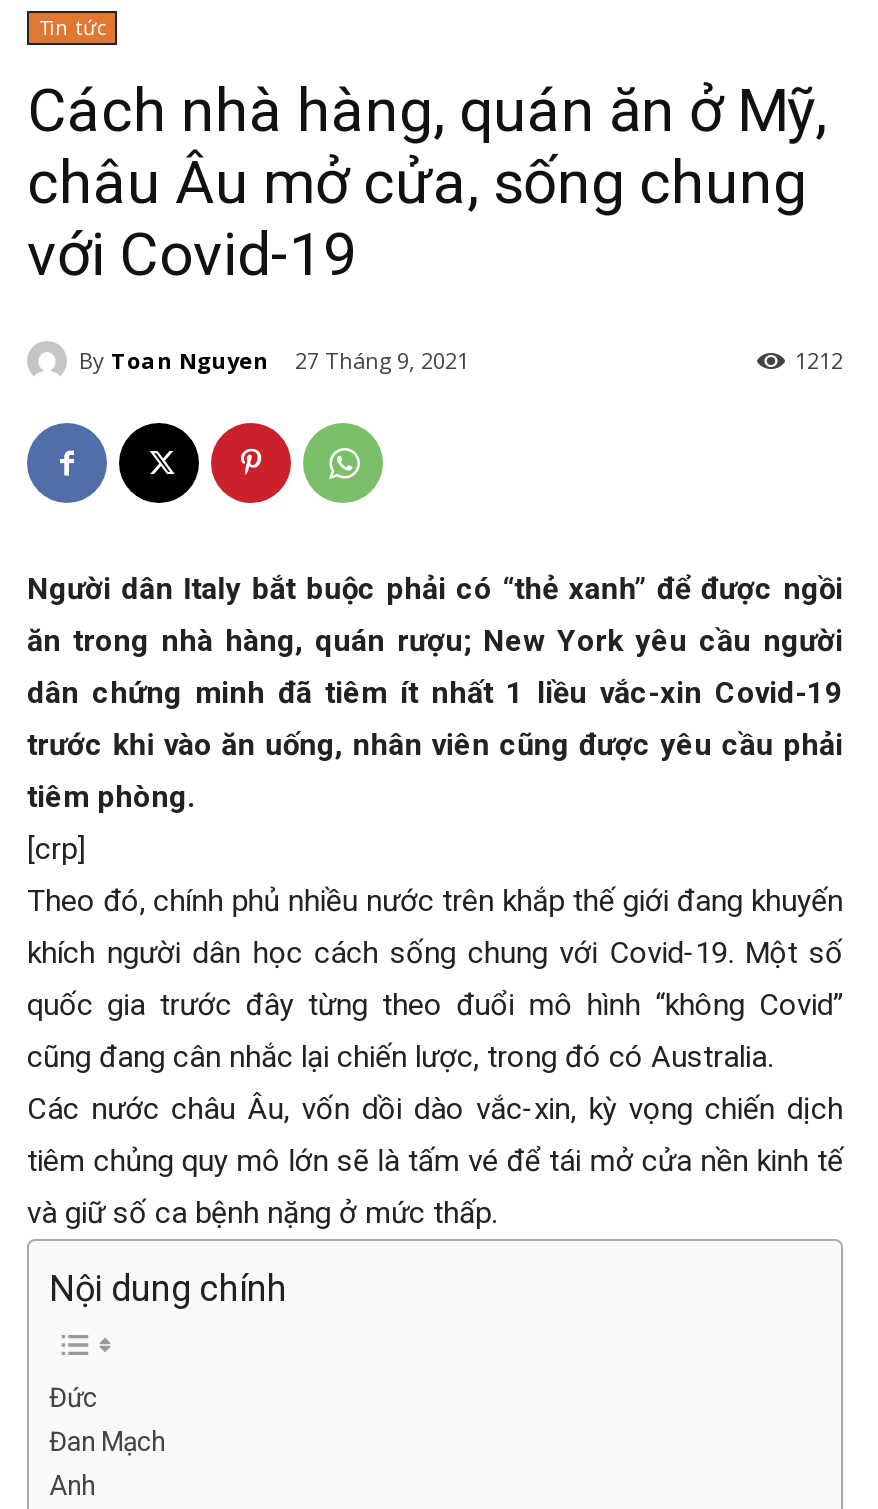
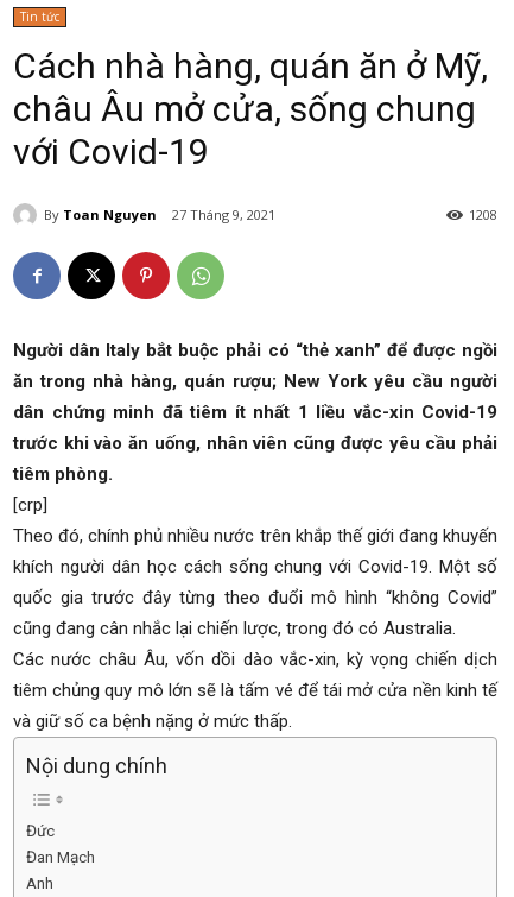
- 1212
+ 1208
